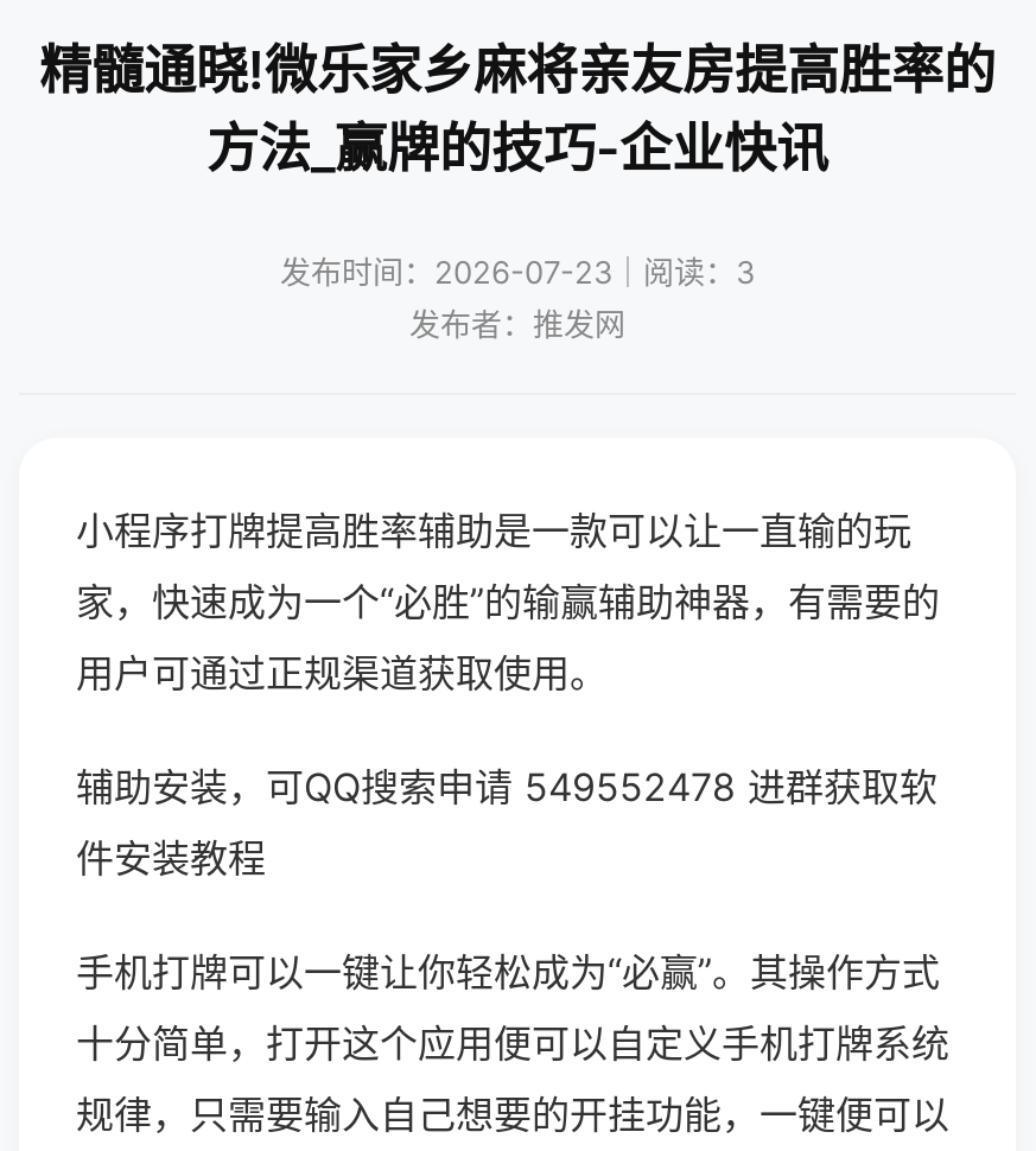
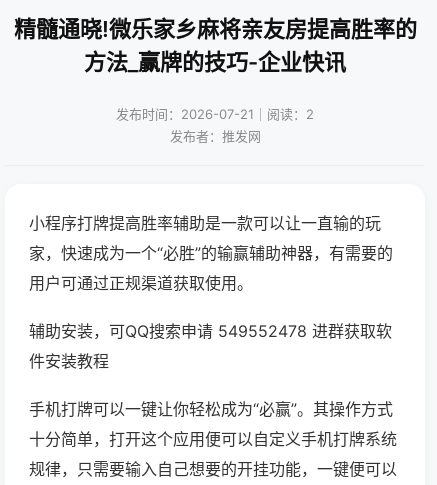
- 发布时间：2026-07-23｜阅读：3
+ 发布时间：2026-07-21｜阅读：2
